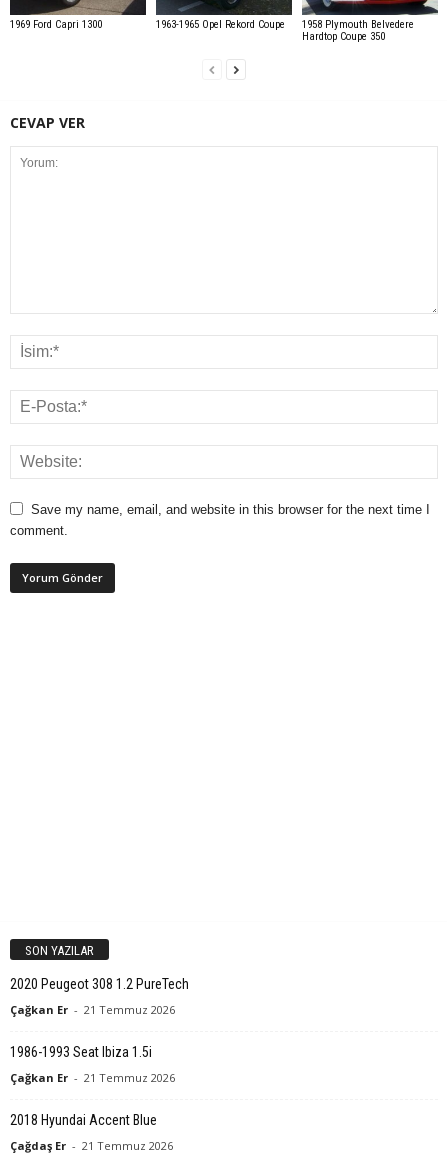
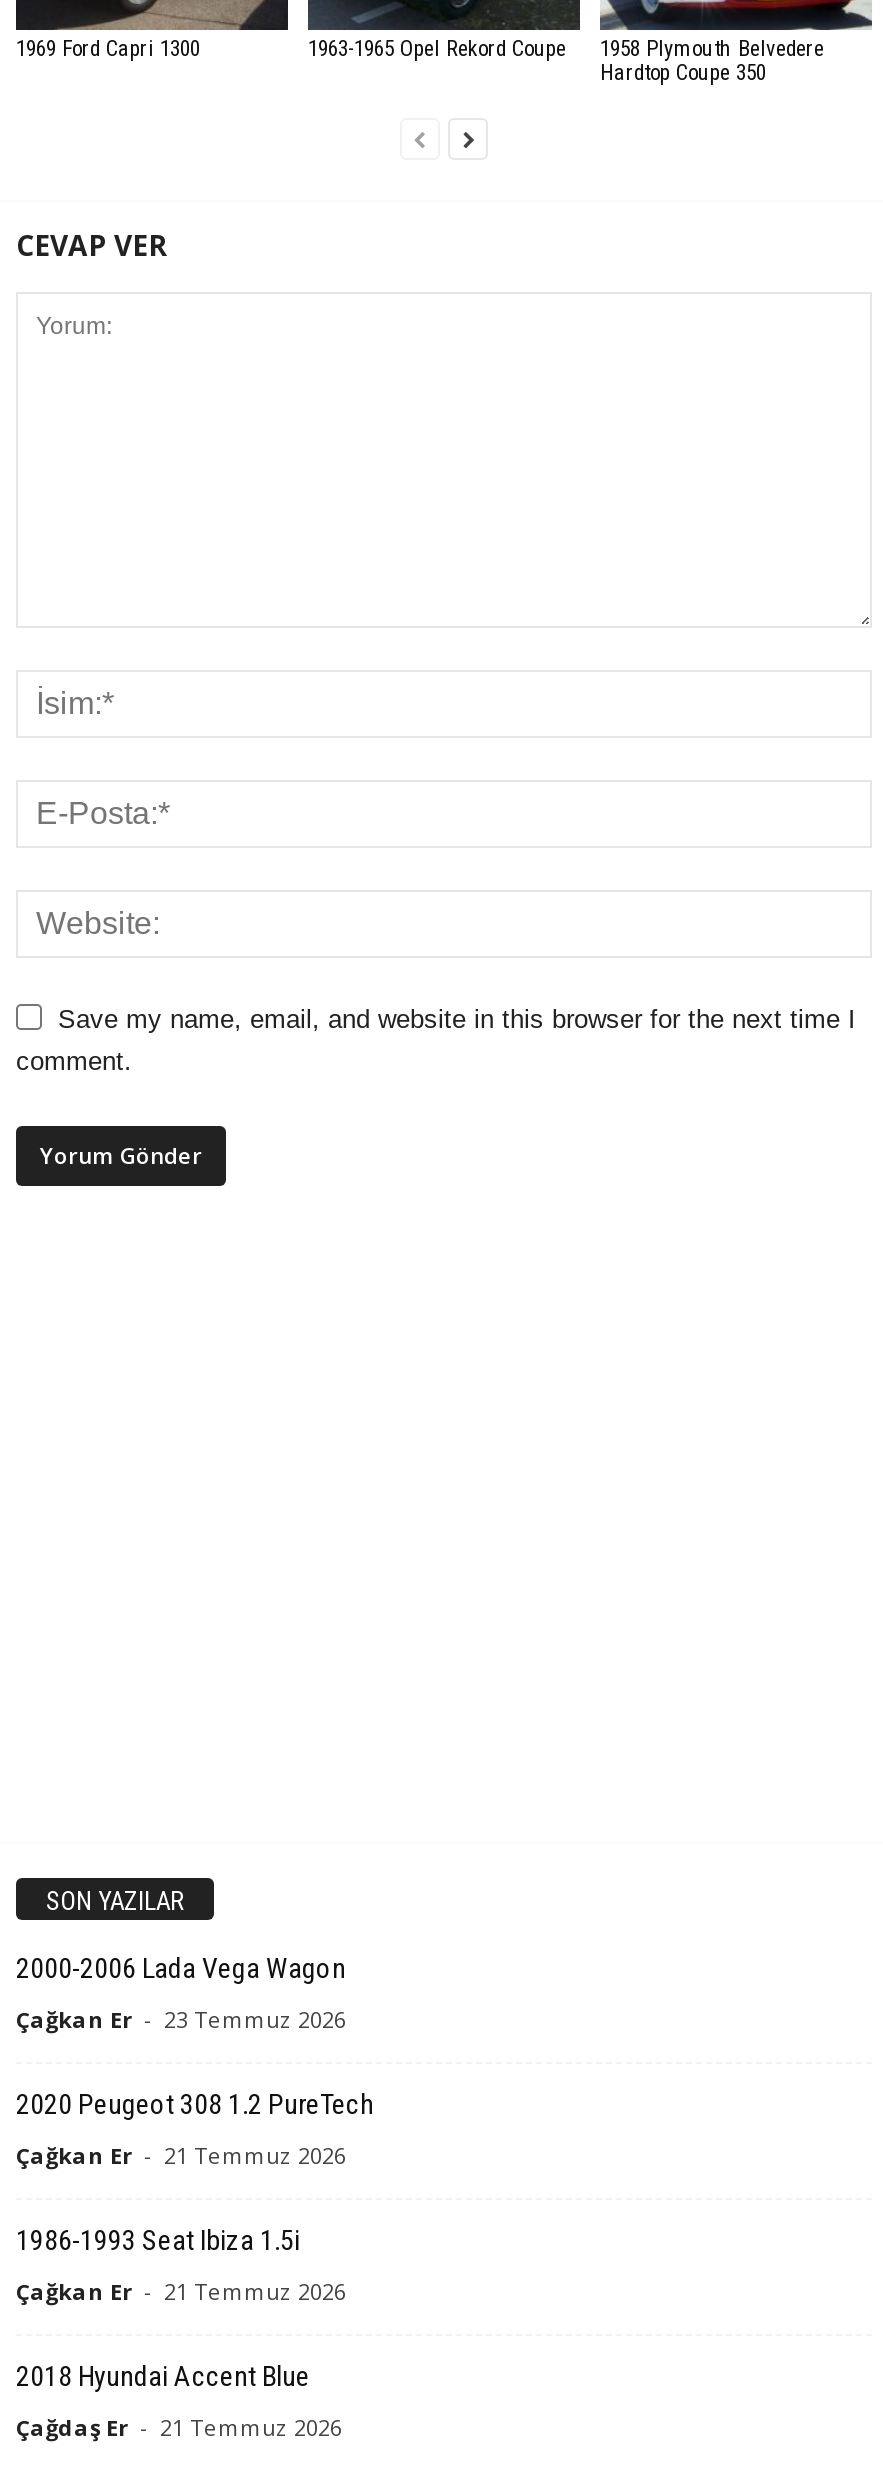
+ 2000-2006 Lada Vega Wagon
+ Çağkan Er - 23 Temmuz 2026
